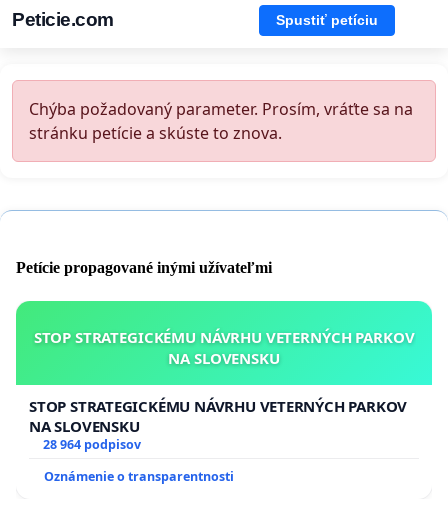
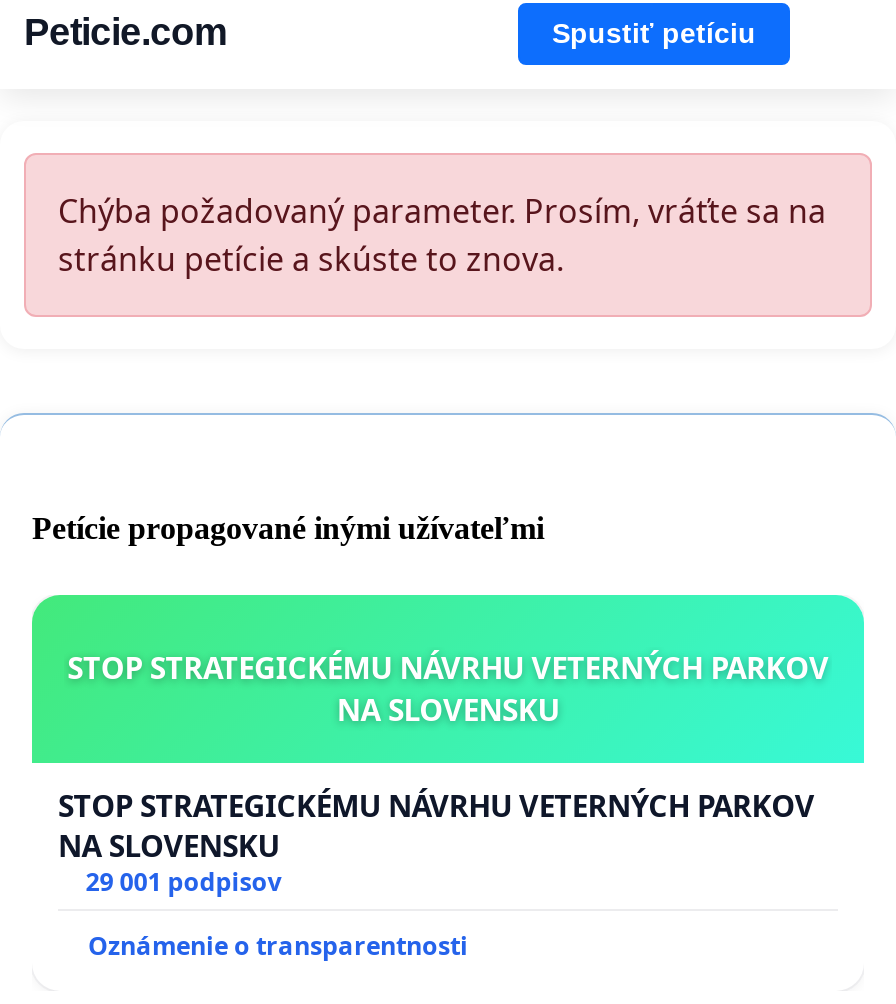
- 28 964 podpisov
+ 29 001 podpisov
